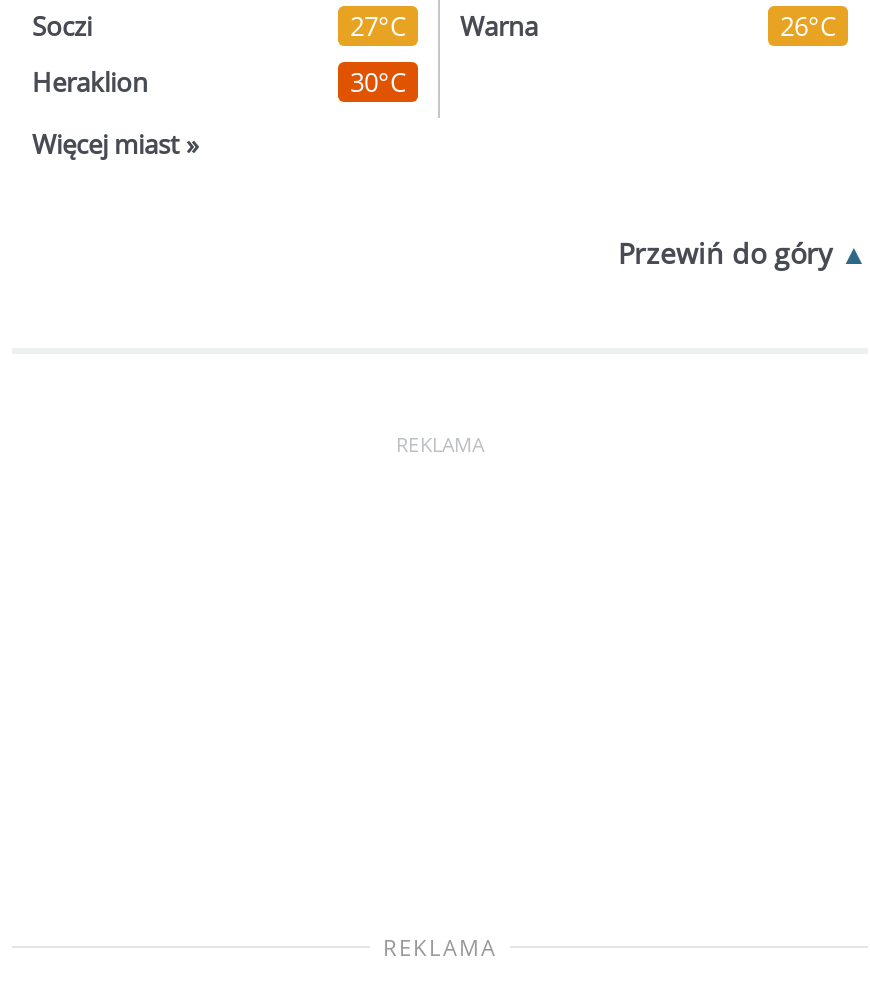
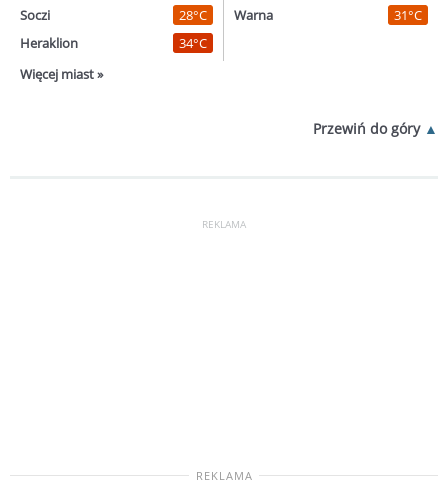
- 27°C Warna
+ 28°C Warna

- 26°C
+ 31°C

- 30°C
+ 34°C
